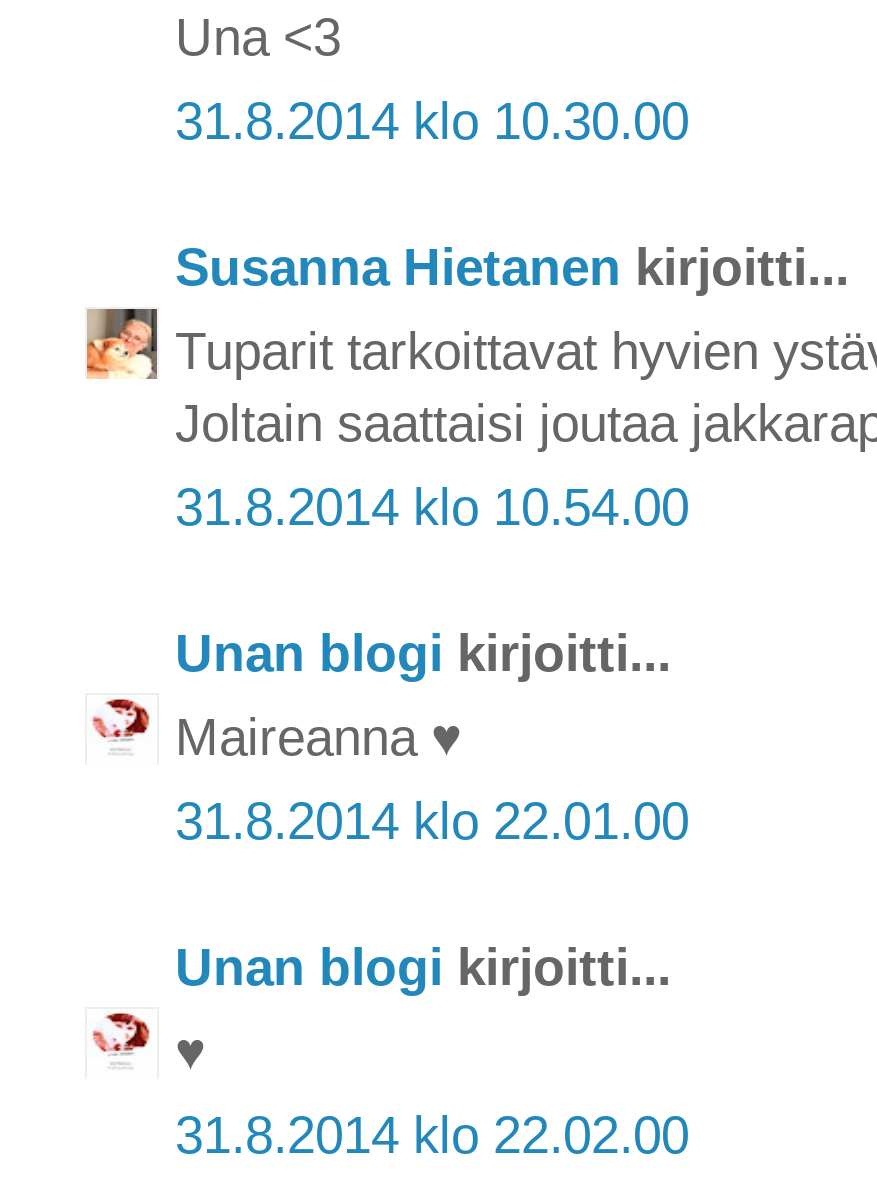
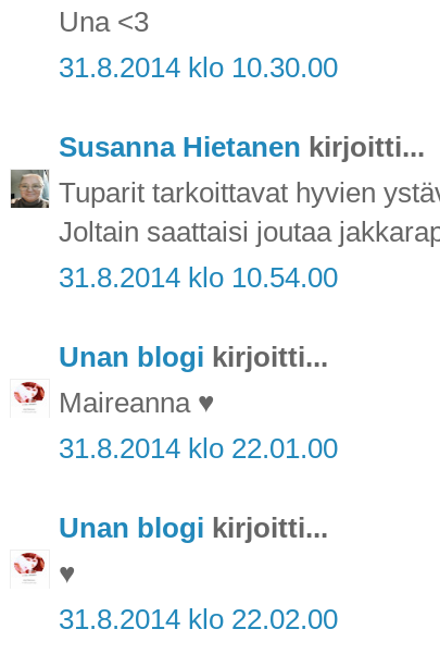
- [image]
+ [image]
